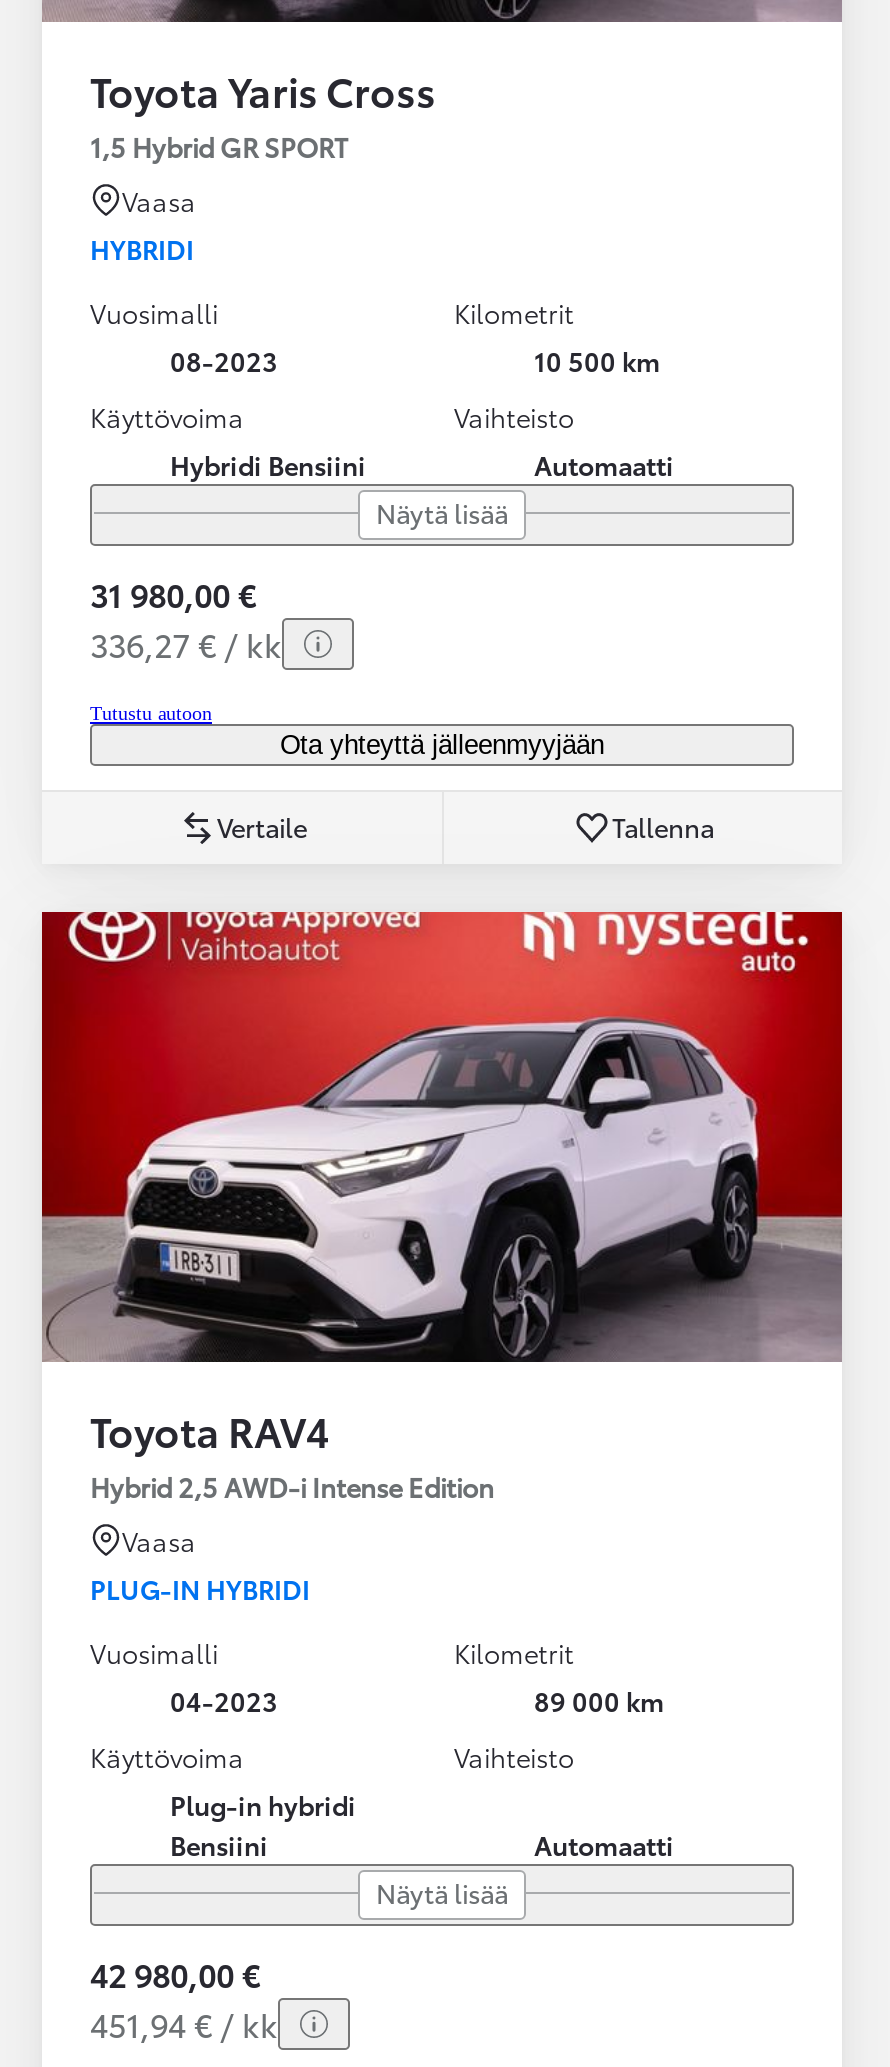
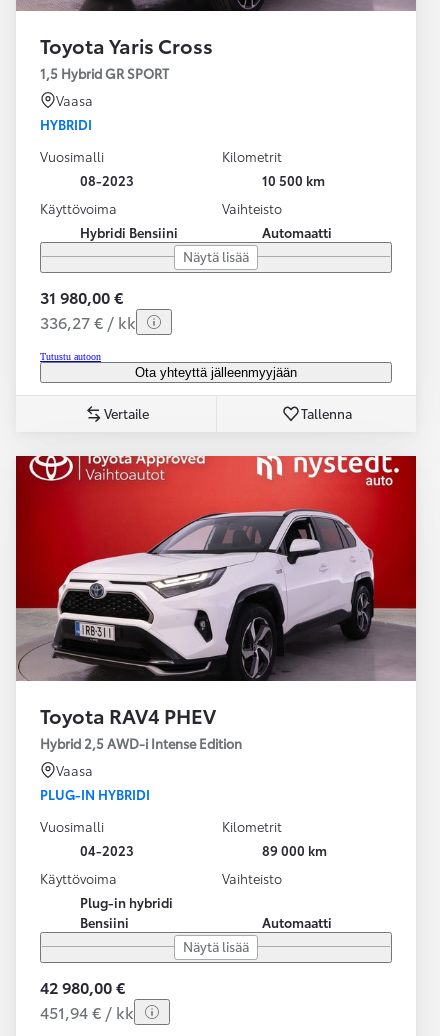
- Toyota RAV4
+ Toyota RAV4 PHEV
